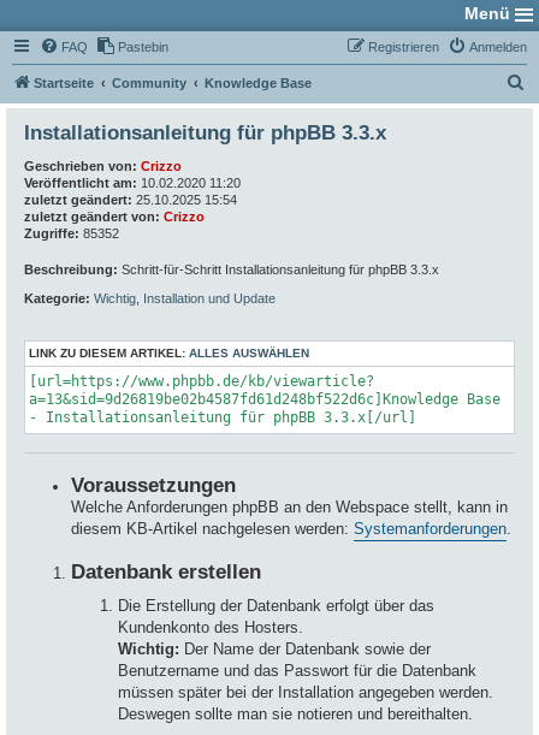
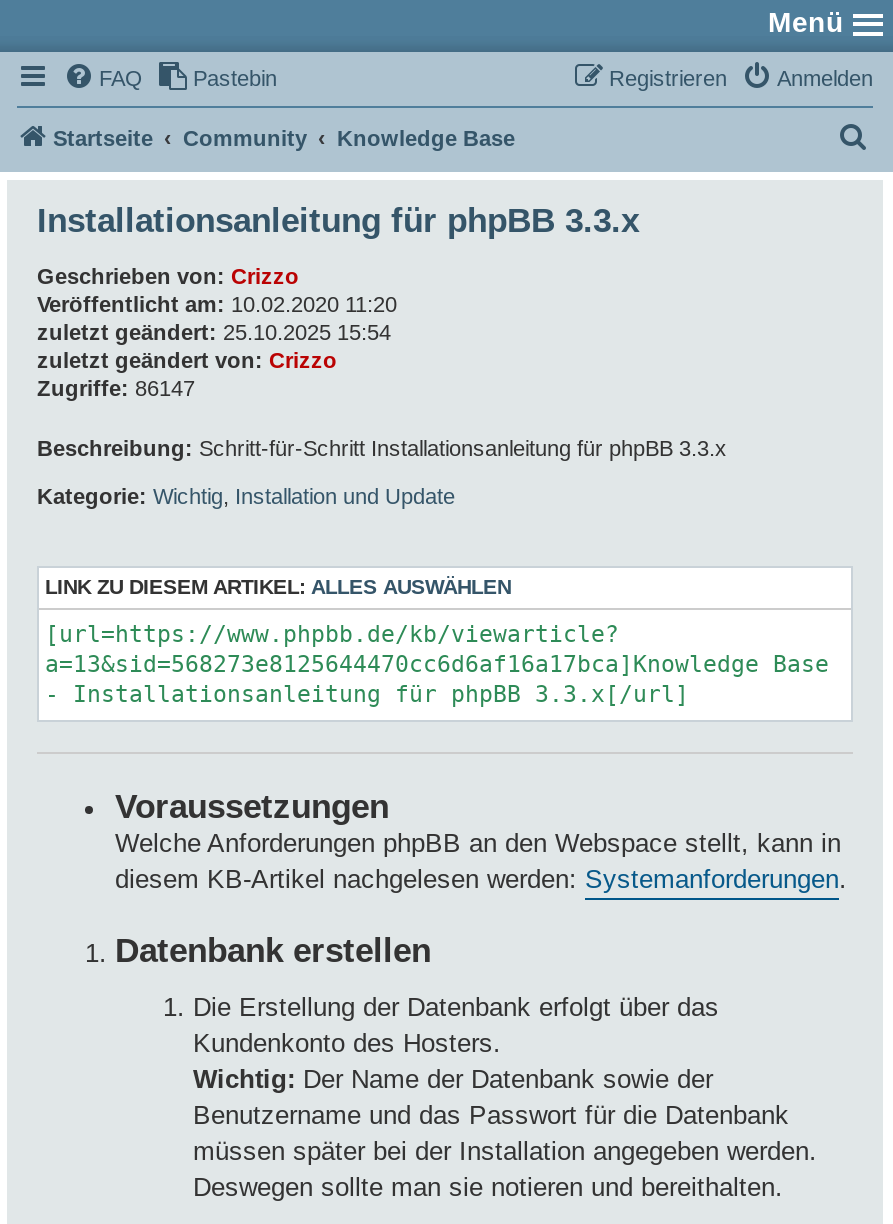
- Zugriffe: 85352
+ Zugriffe: 86147

- a=13&sid=9d26819be02b4587fd61d248bf522d6c]Knowledge Base
+ a=13&sid=568273e8125644470cc6d6af16a17bca]Knowledge Base
